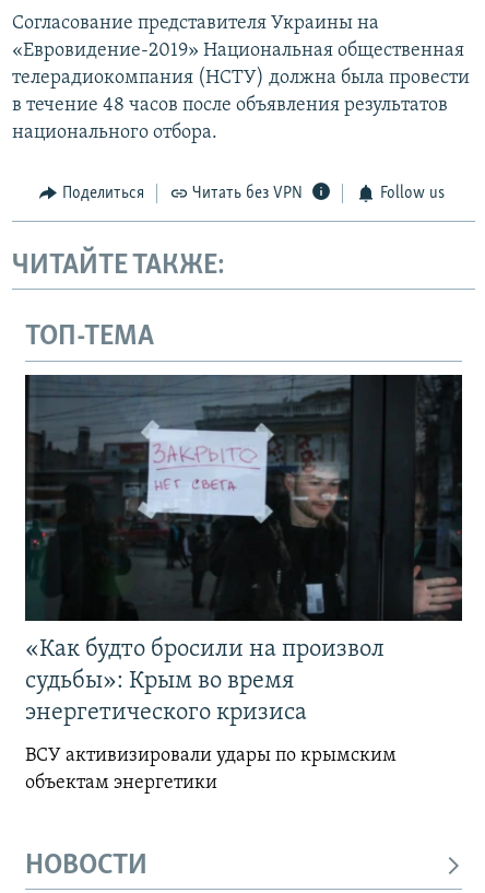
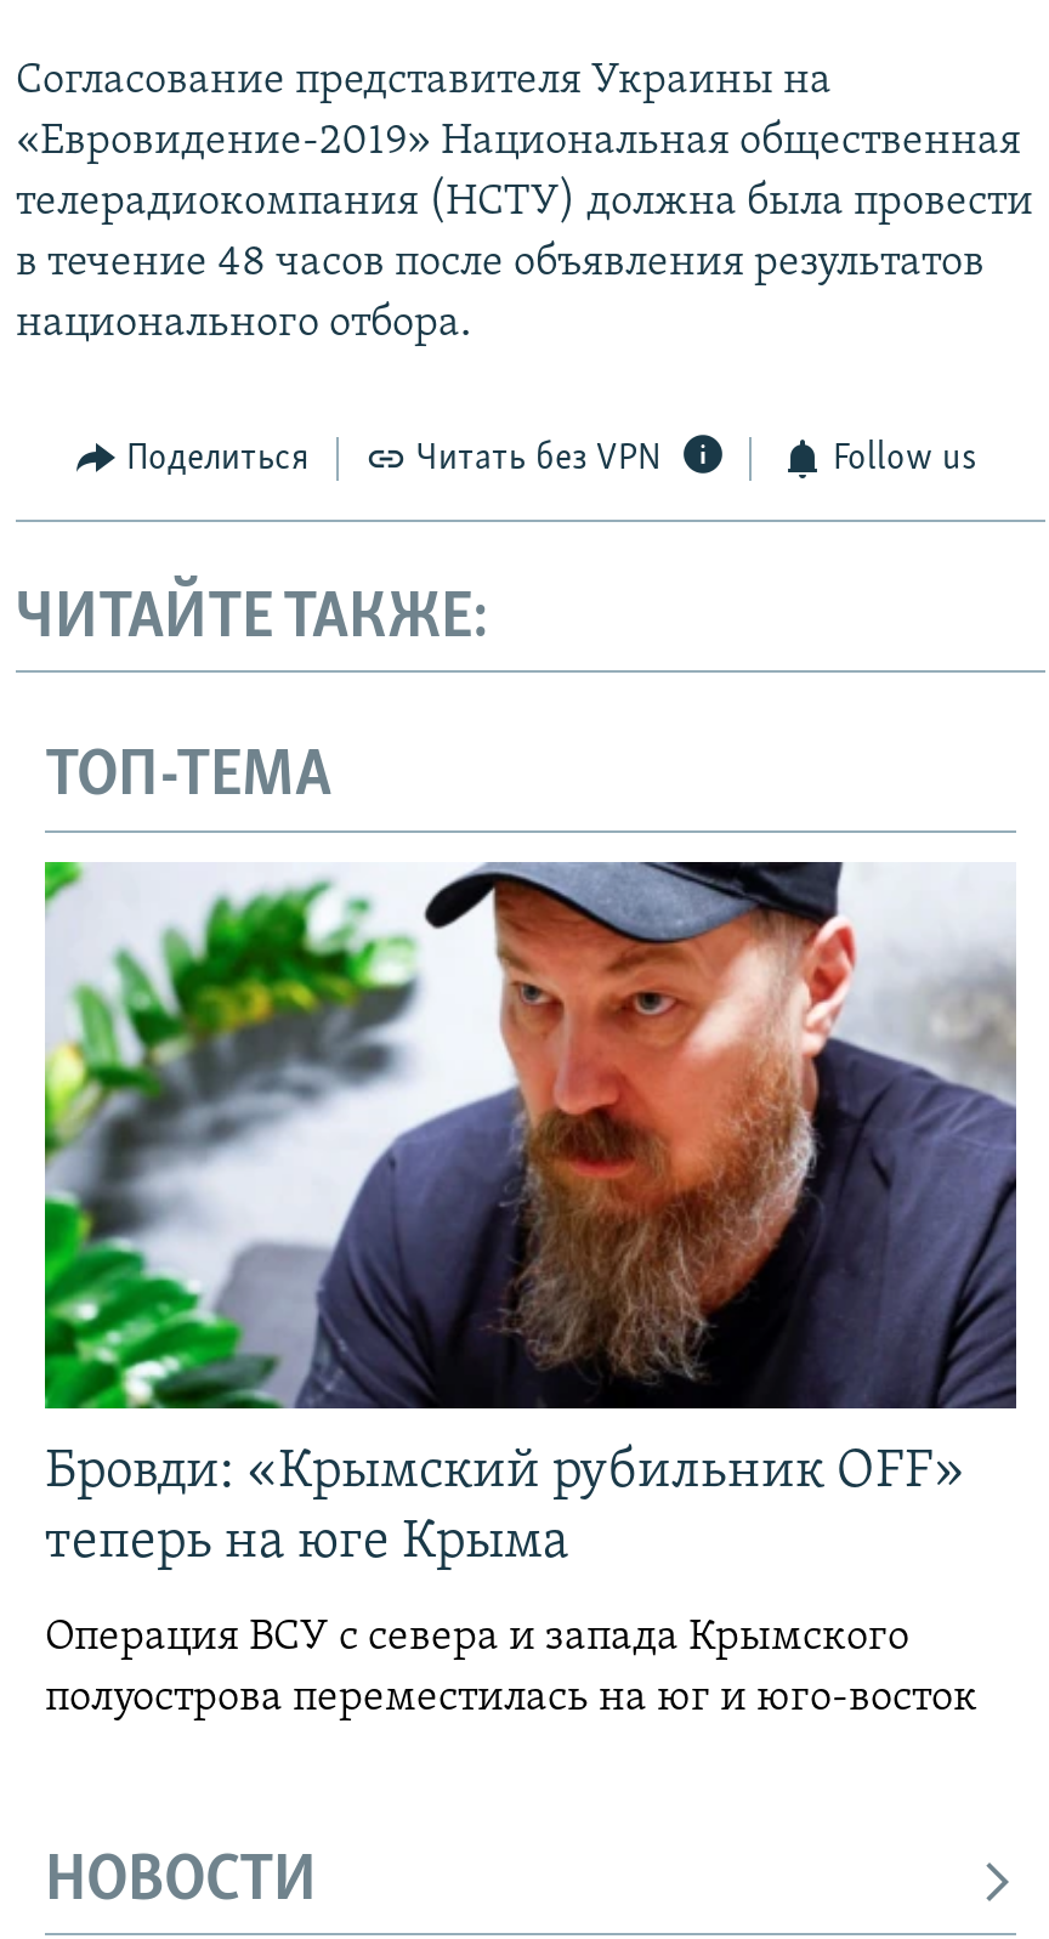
- [image]
- «Как будто бросили на произвол
- судьбы»: Крым во время
- энергетического кризиса
+ [image]
+ Бровди: «Крымский рубильник OFF»
+ теперь на юге Крыма

- ВСУ активизировали удары по крымским
- объектам энергетики
+ Операция ВСУ с севера и запада Крымского
+ полуострова переместилась на юг и юго-восток
